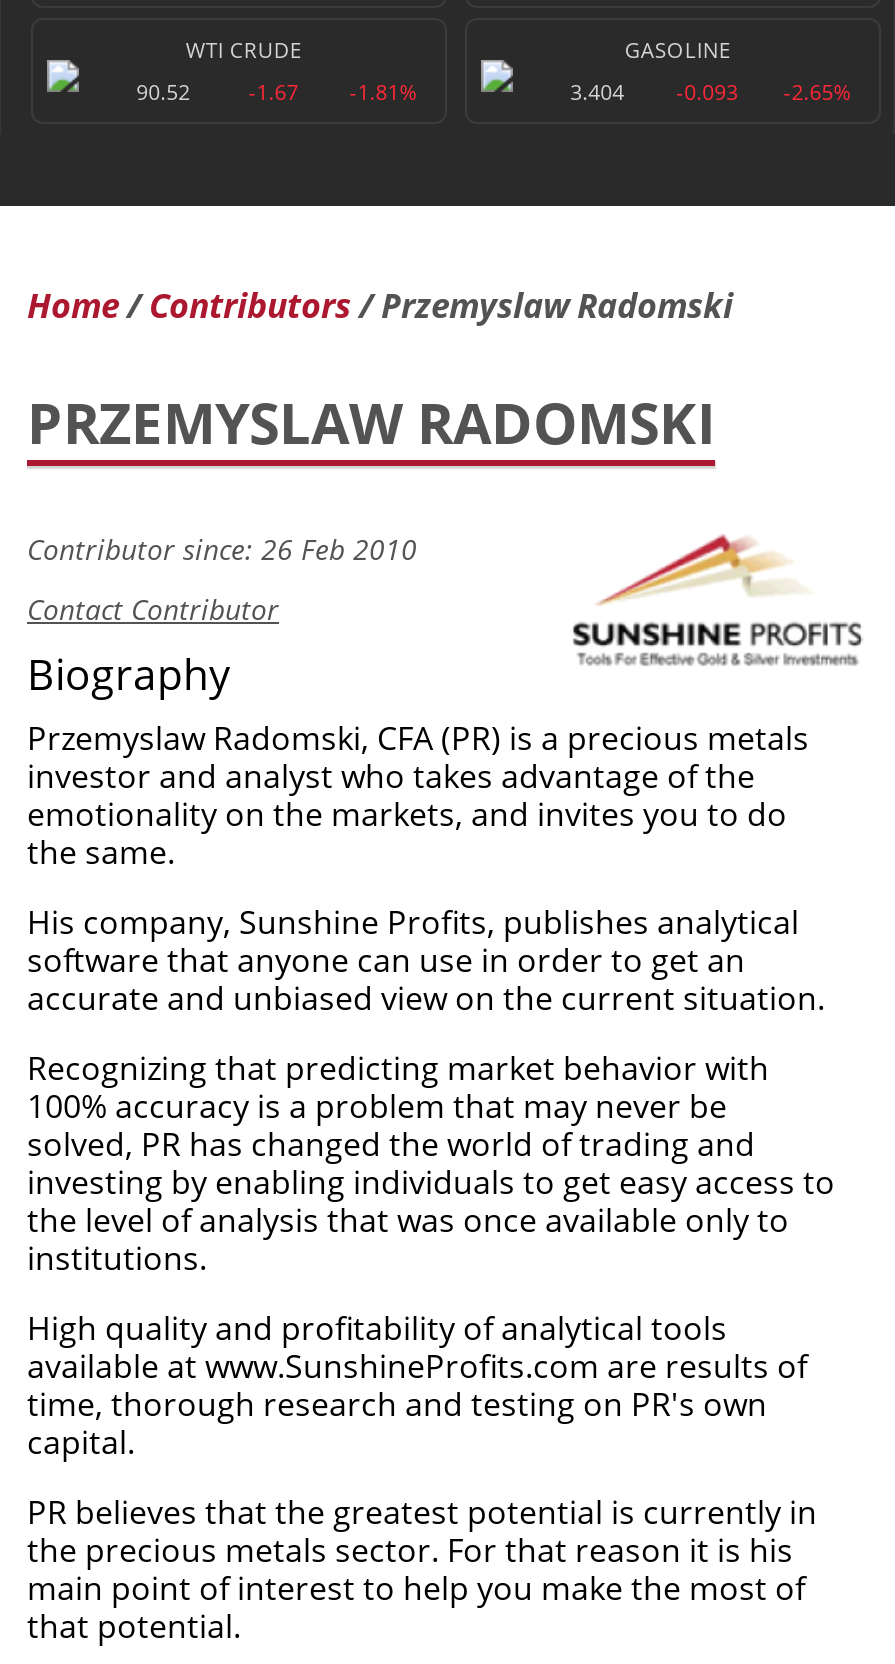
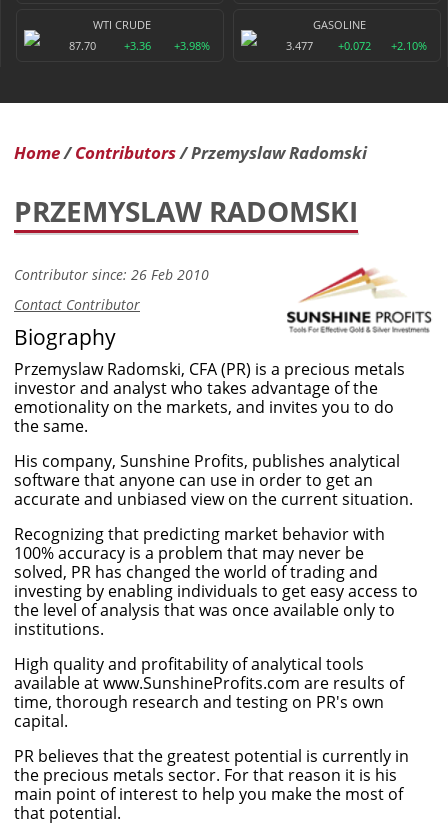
- 90.52
+ 87.70

- -1.67
+ +3.36

- -1.81%
+ +3.98%

- 3.404
+ 3.477

- -0.093
+ +0.072

- -2.65%
+ +2.10%
